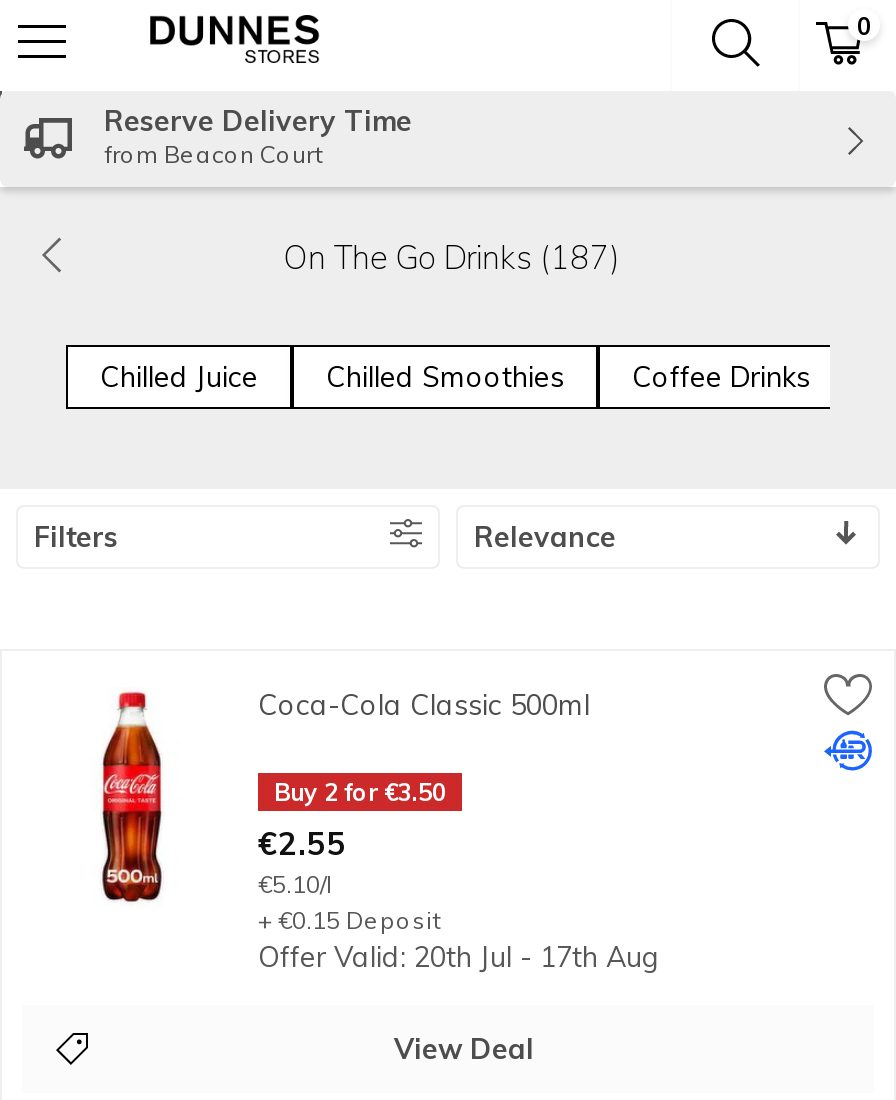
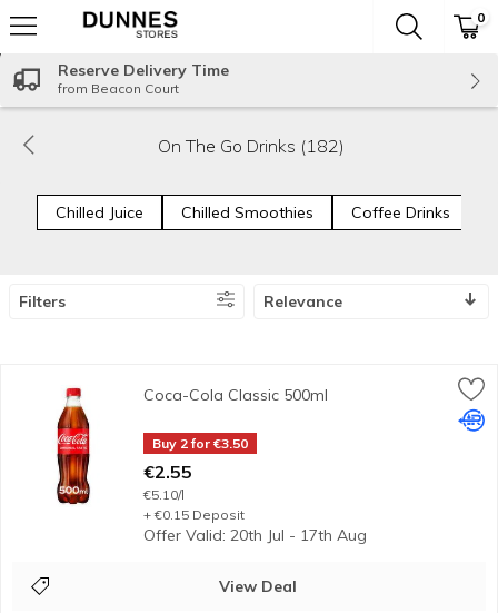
- On The Go Drinks (187)
+ On The Go Drinks (182)
